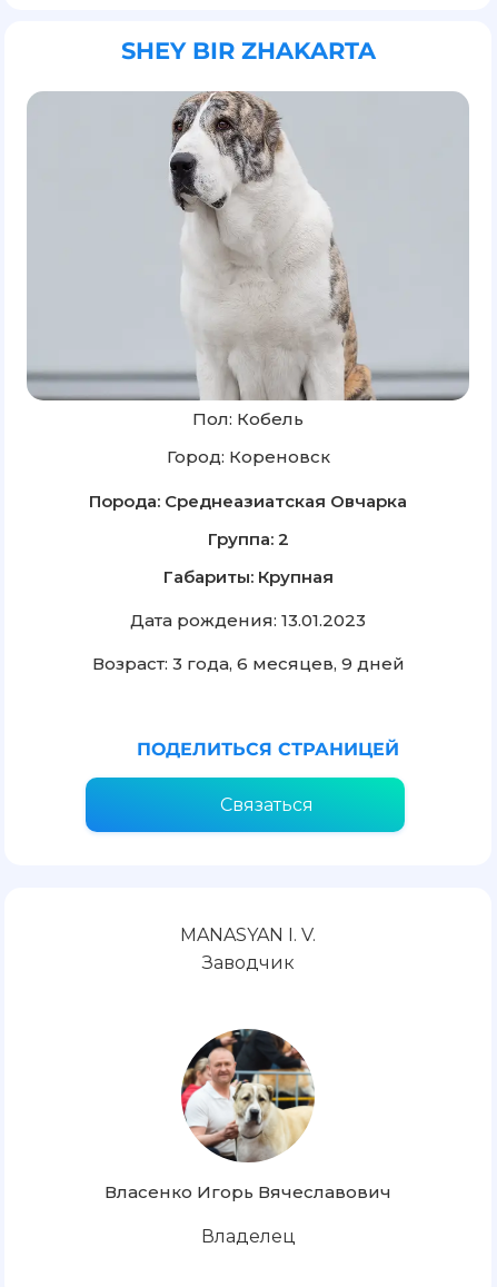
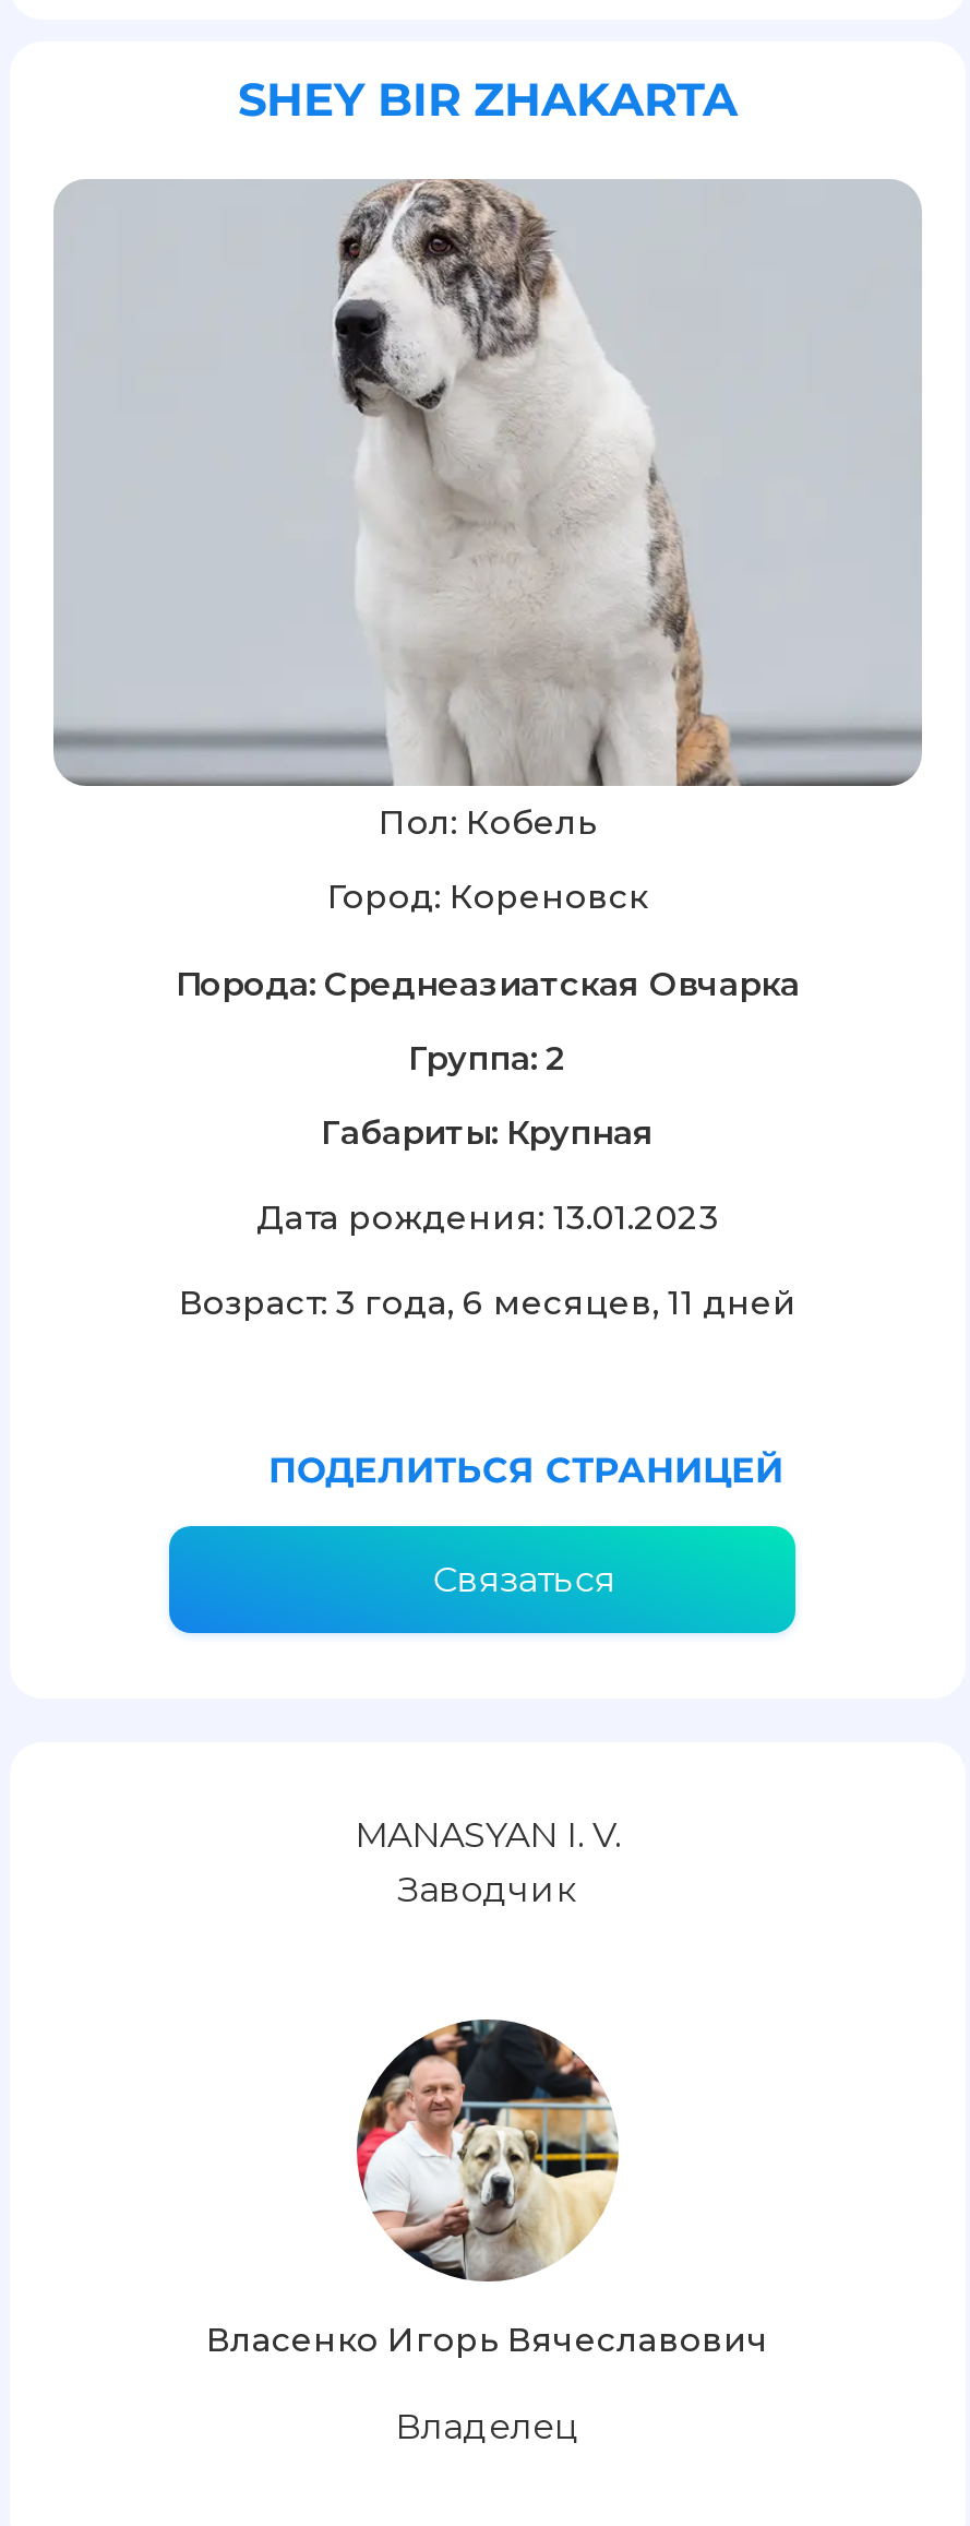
- Возраст: 3 года, 6 месяцев, 9 дней
+ Возраст: 3 года, 6 месяцев, 11 дней
